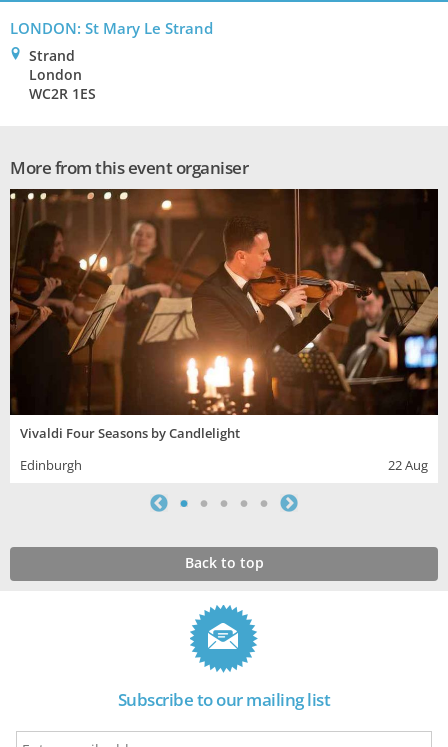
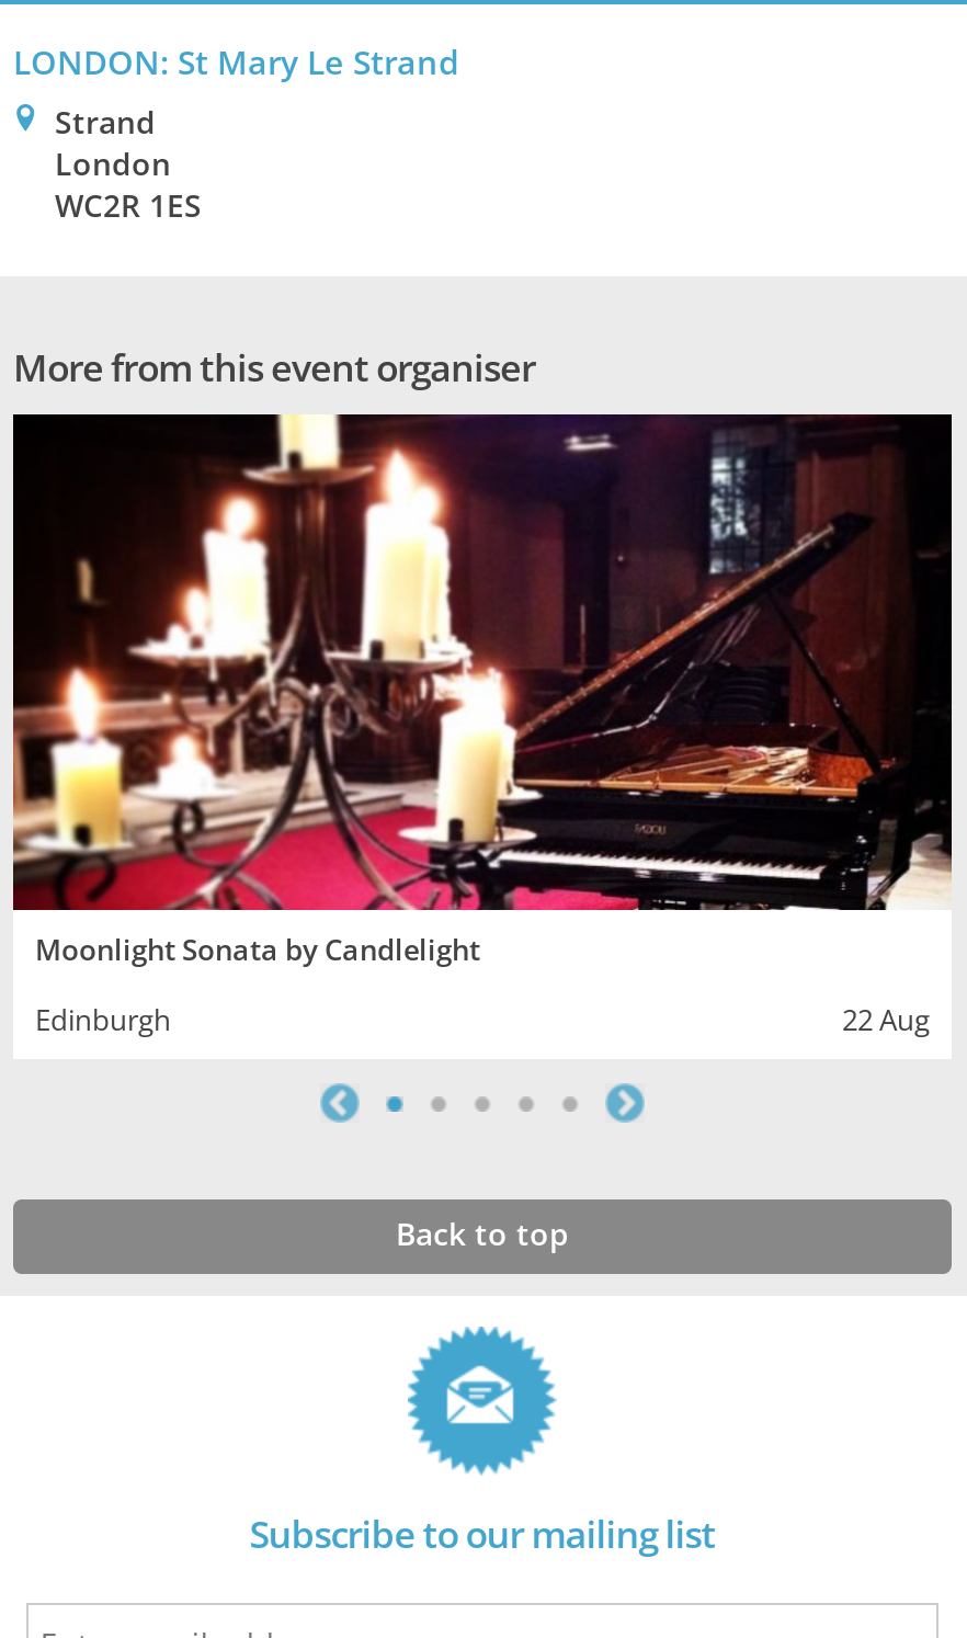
- [image]
- Vivaldi Four Seasons by Candlelight
+ [image]
+ Moonlight Sonata by Candlelight
